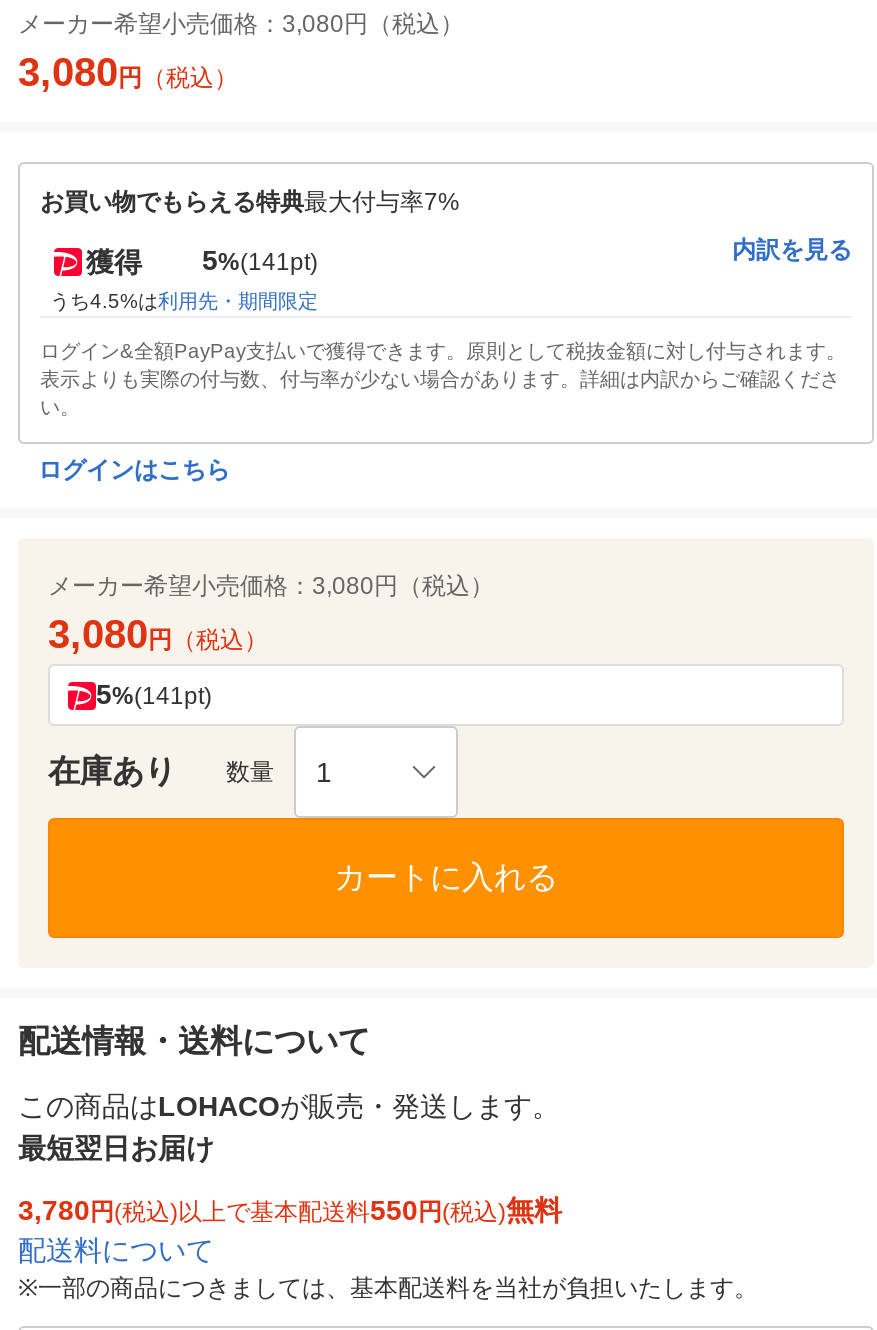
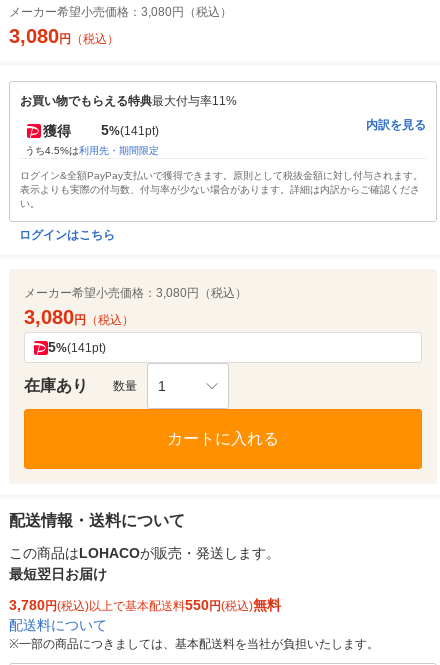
- お買い物でもらえる特典最大付与率7%
+ お買い物でもらえる特典最大付与率11%
